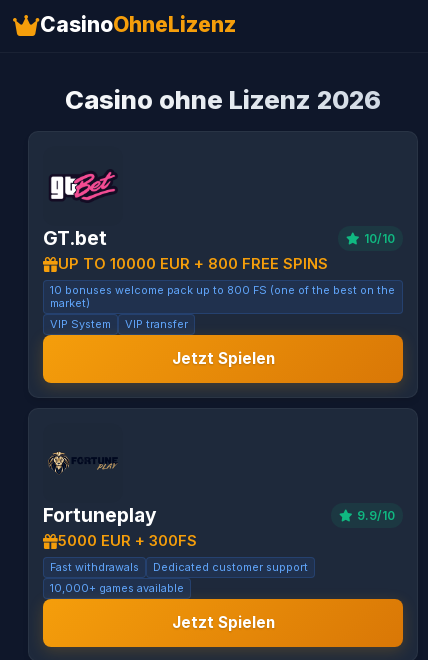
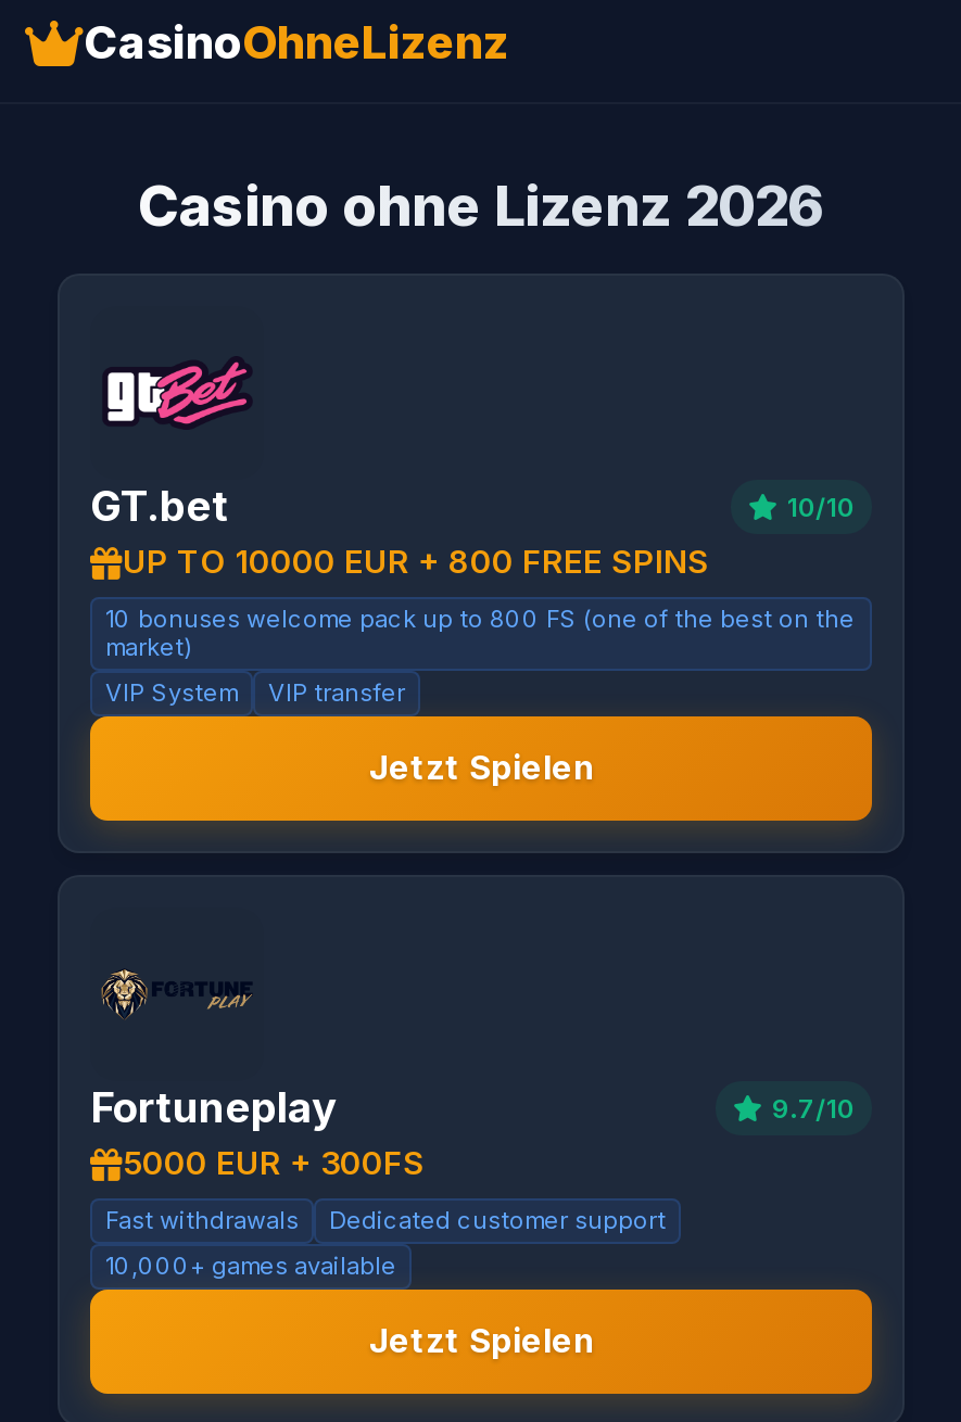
- 9.9/10
+ 9.7/10
